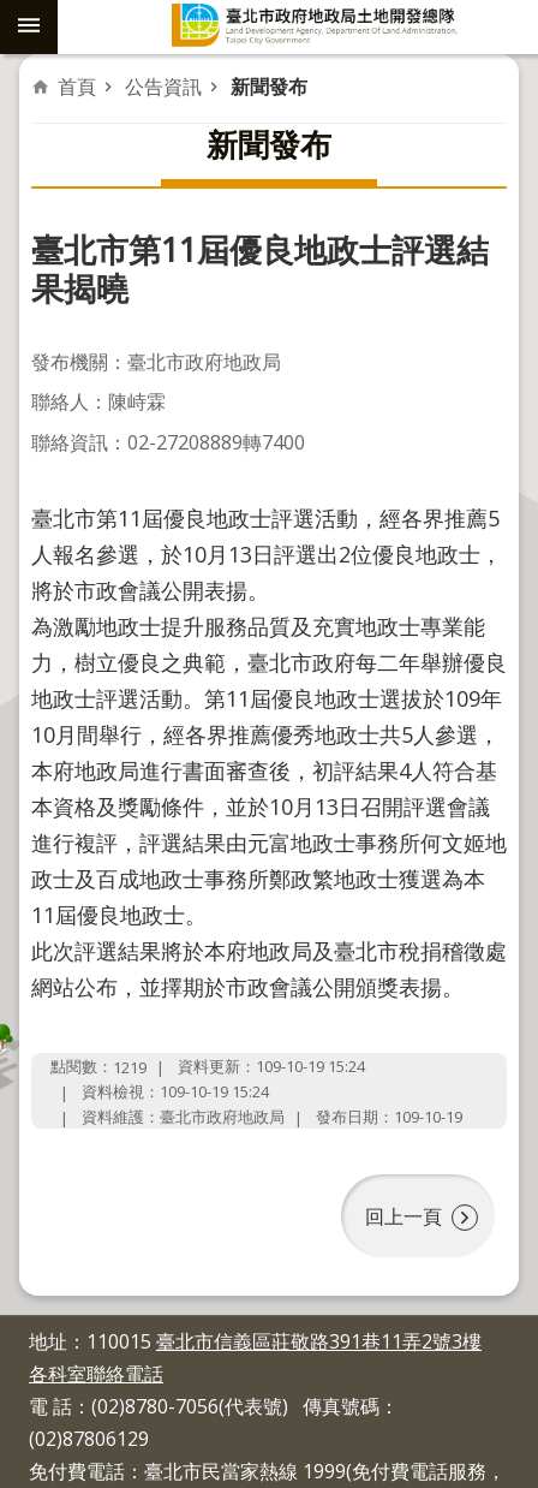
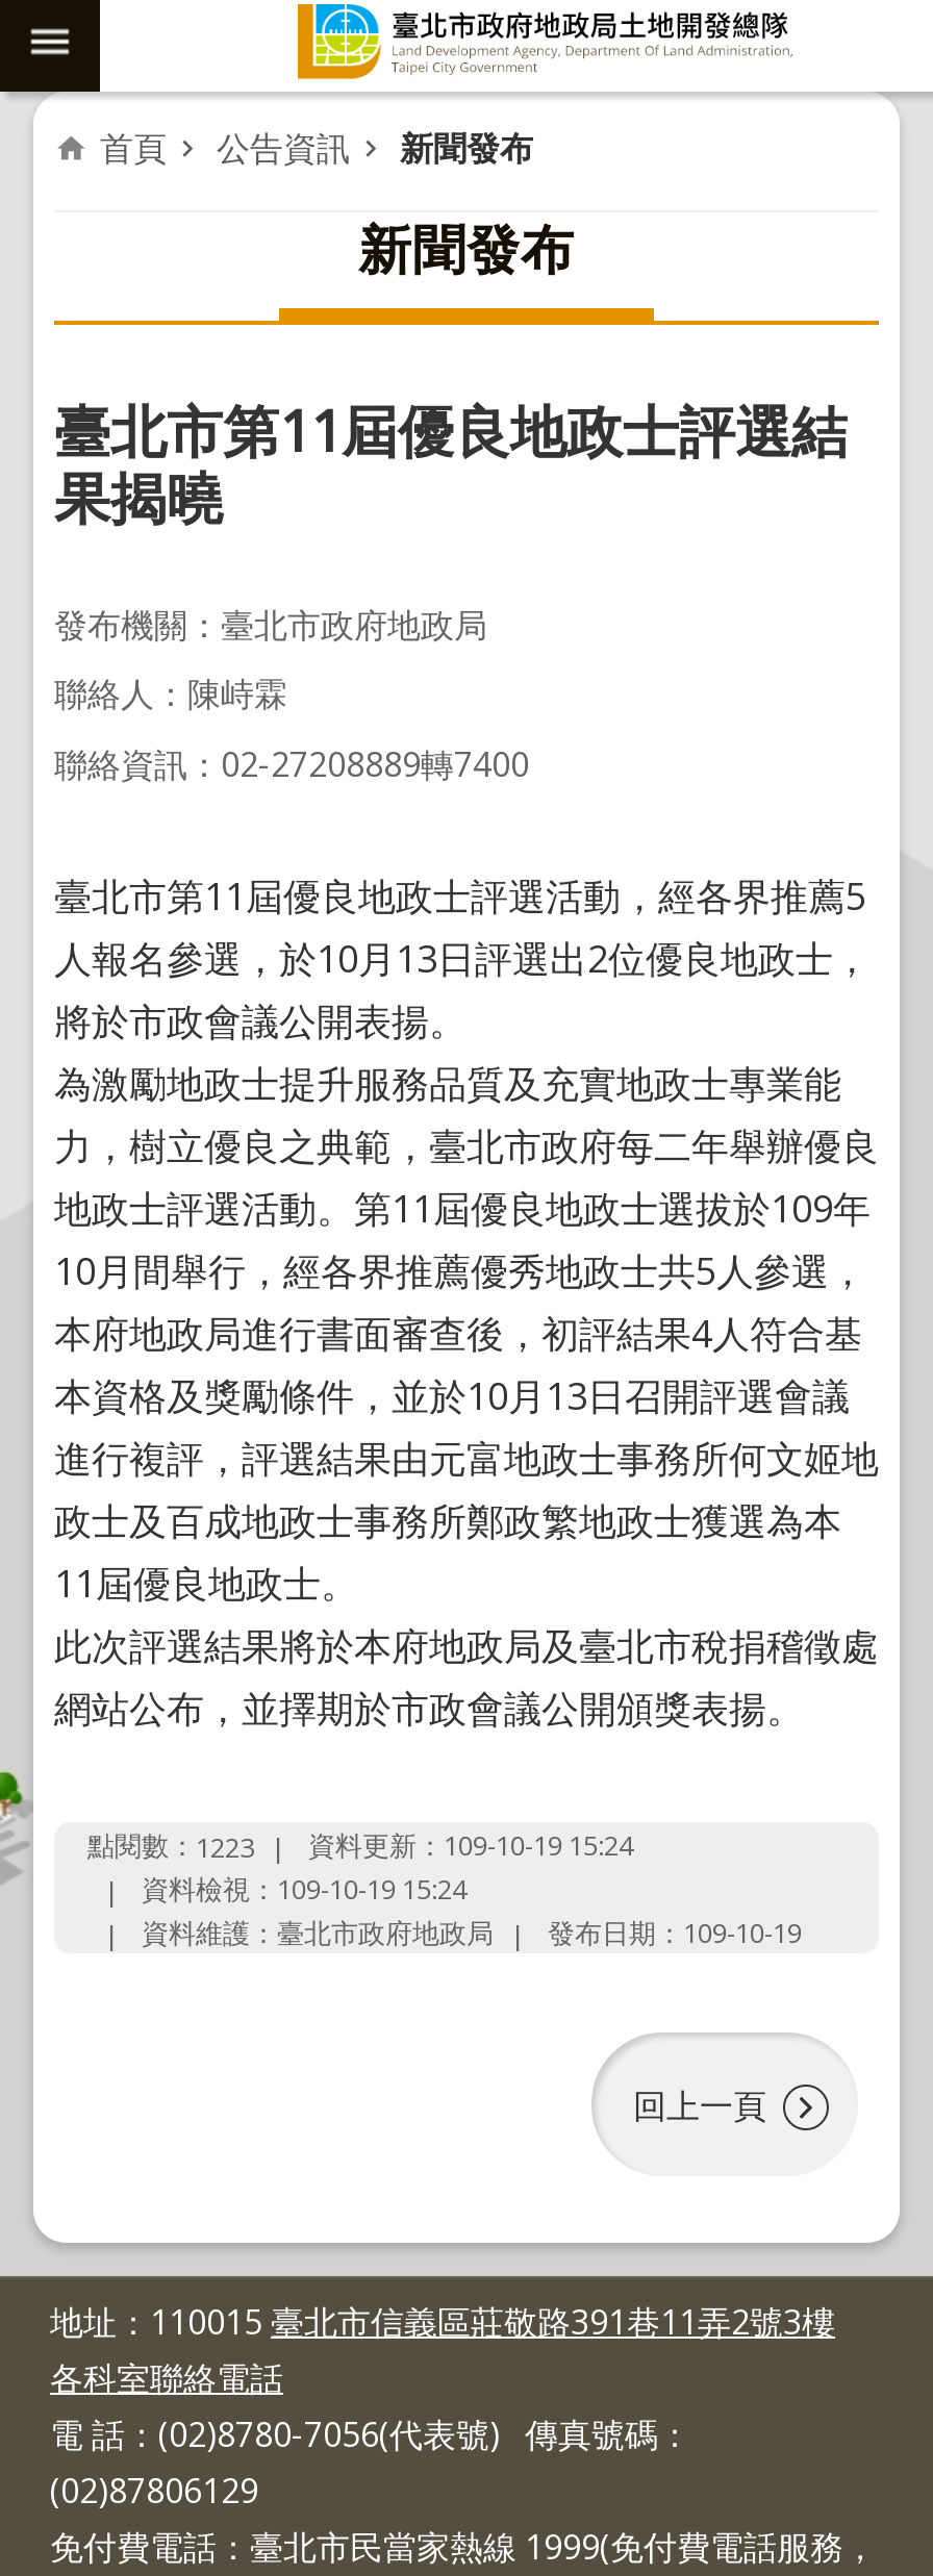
- 點閱數：1219
+ 點閱數：1223
